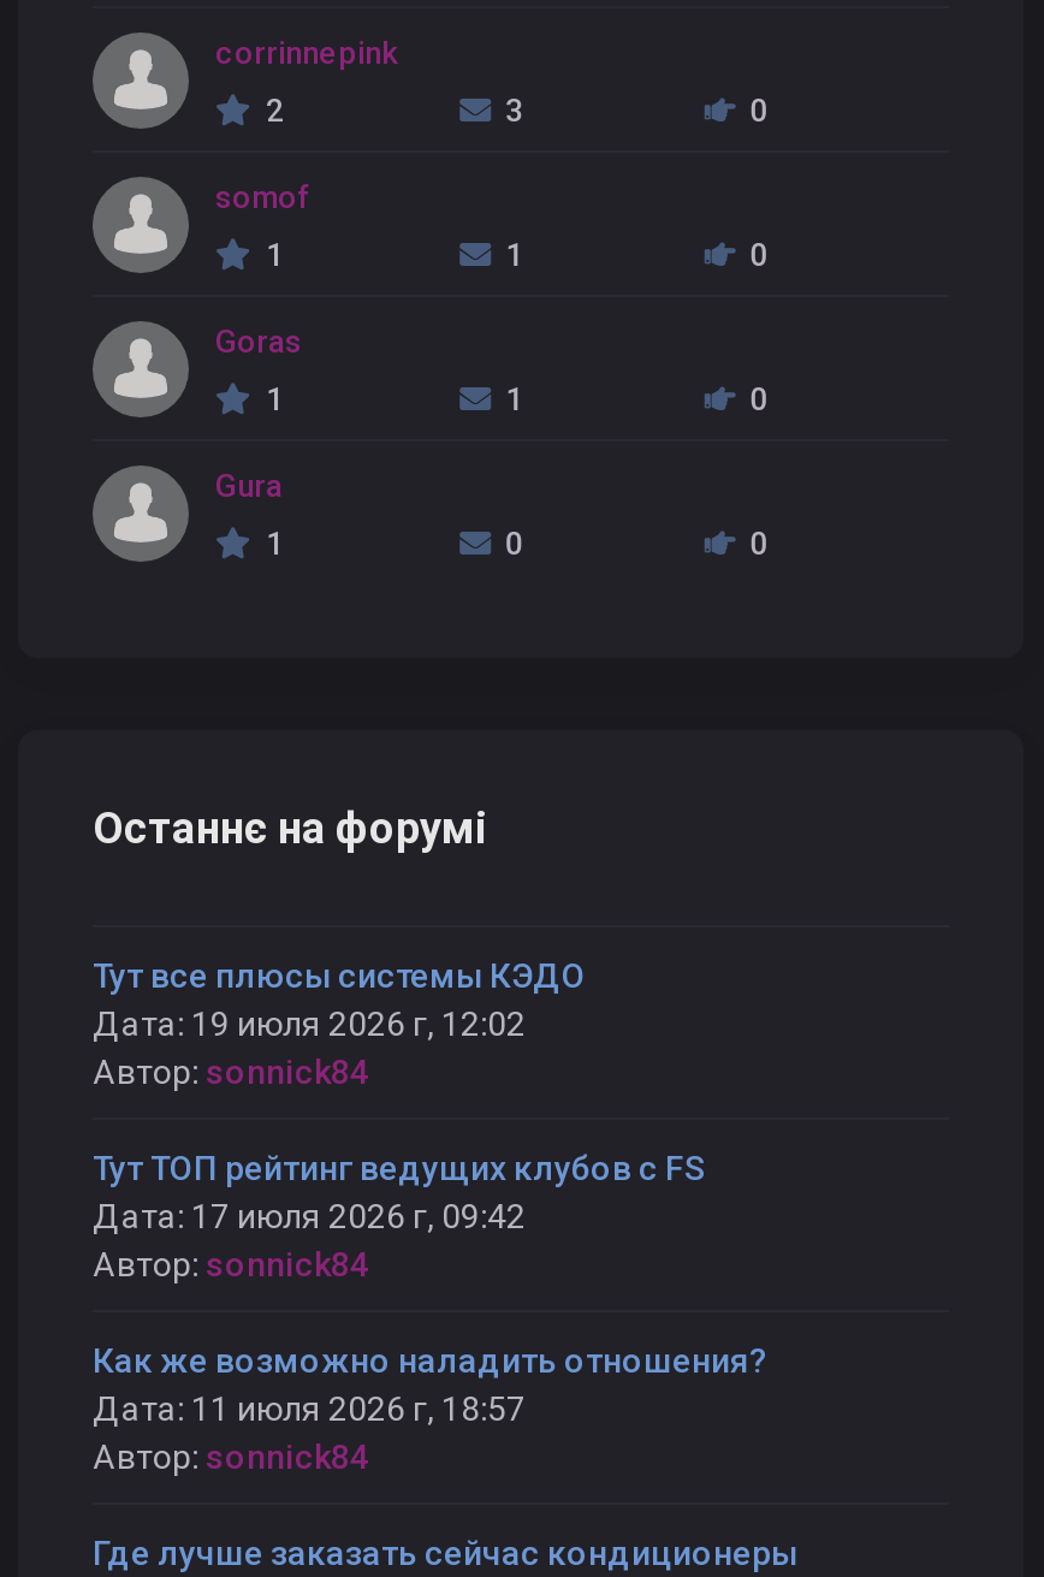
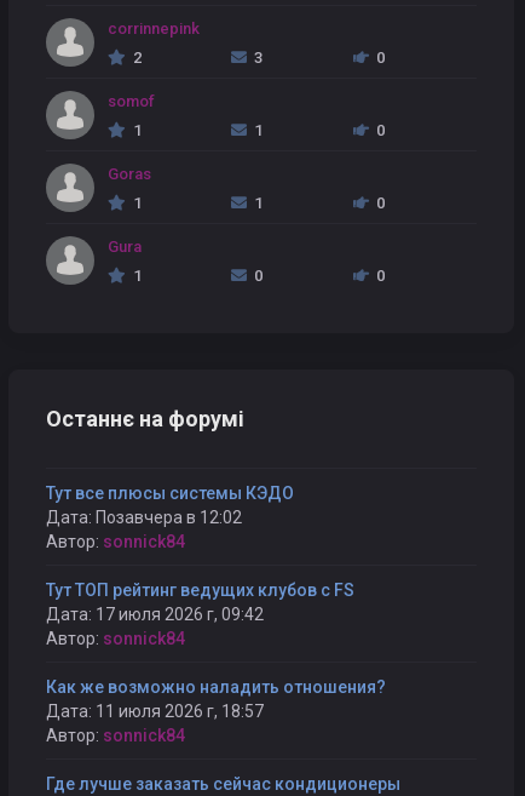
- Дата: 19 июля 2026 г, 12:02
+ Дата: Позавчера в 12:02
